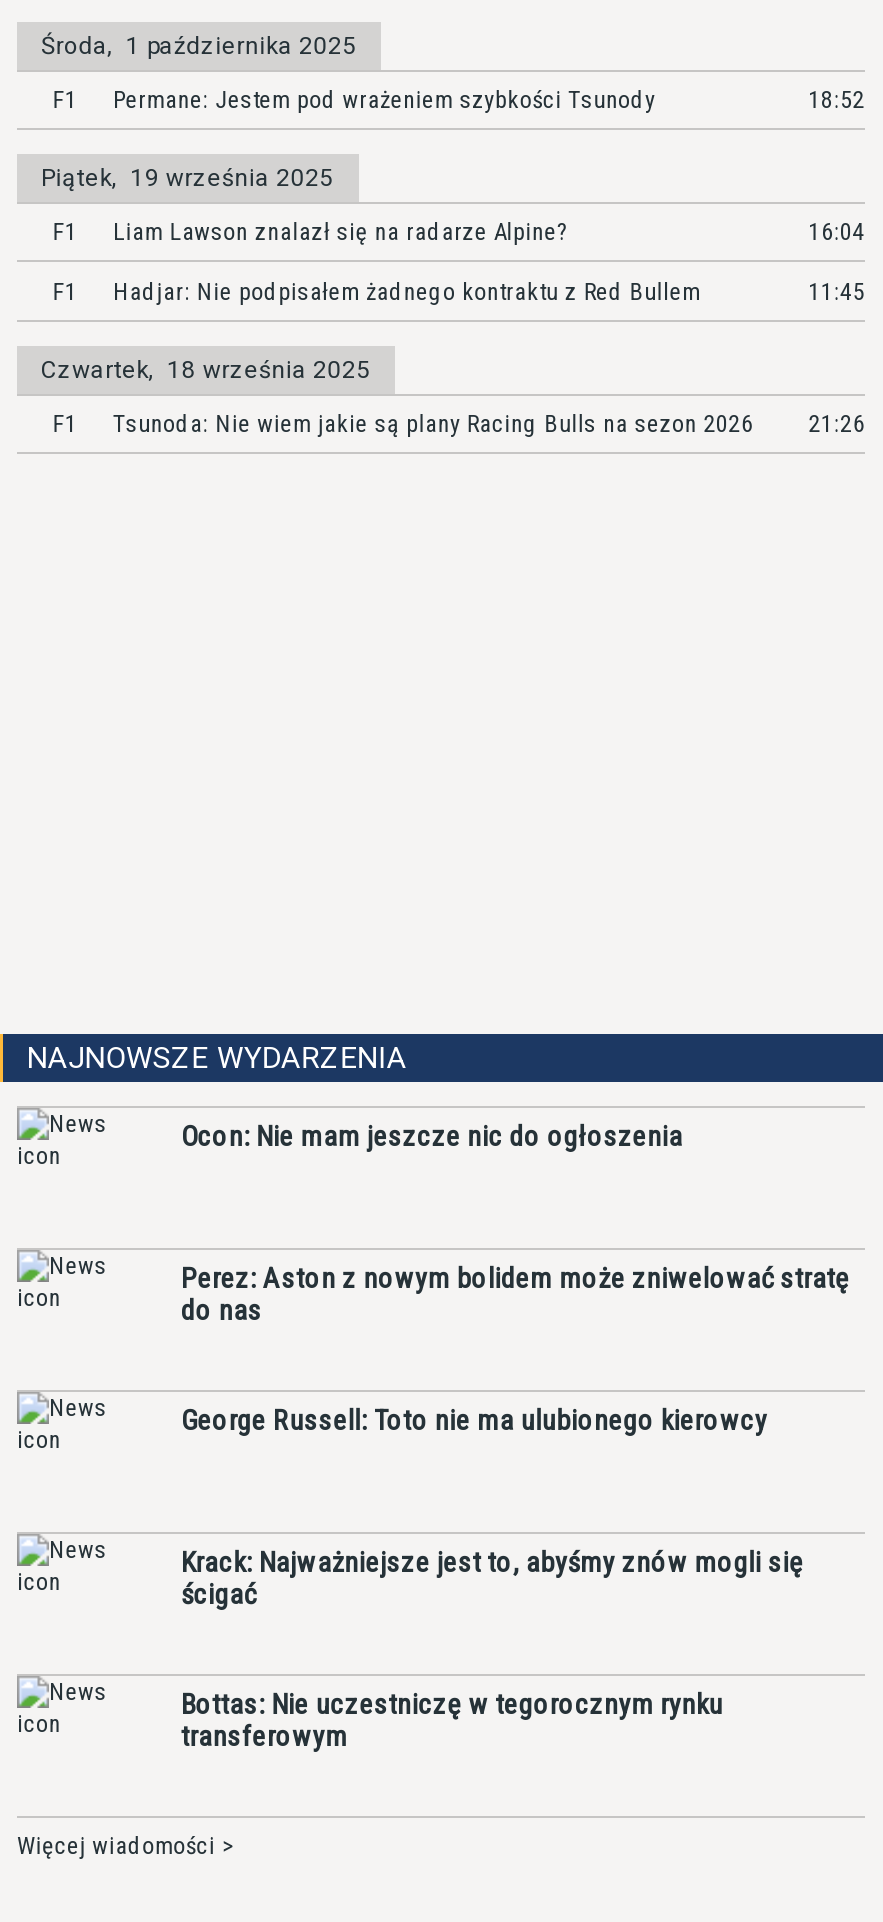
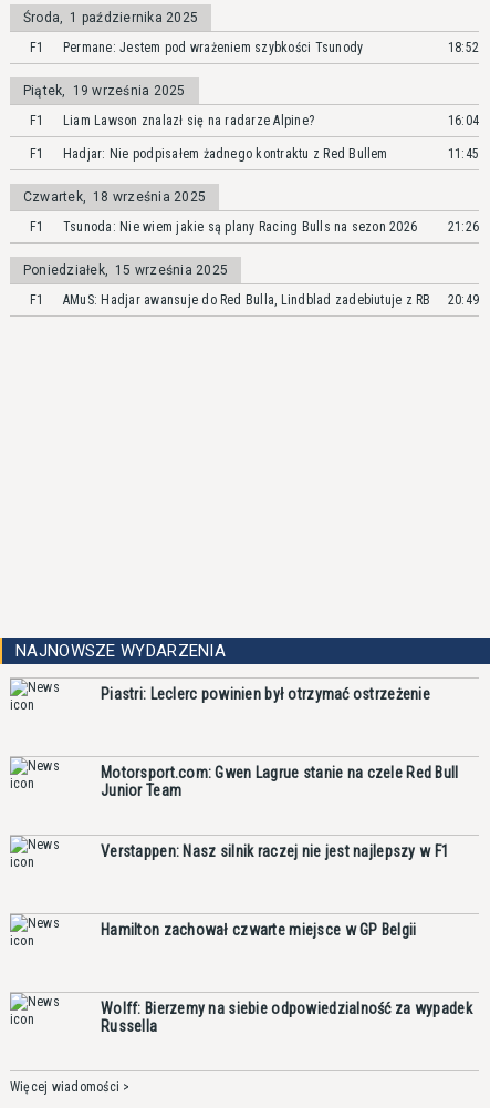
+ Poniedziałek, 15 września 2025
+ F1
+ AMuS: Hadjar awansuje do Red Bulla, Lindblad zadebiutuje z RB
+ 20:49

- Ocon: Nie mam jeszcze nic do ogłoszenia
+ Piastri: Leclerc powinien był otrzymać ostrzeżenie

- Perez: Aston z nowym bolidem może zniwelować stratę
- do nas
+ Motorsport.com: Gwen Lagrue stanie na czele Red Bull
+ Junior Team

- George Russell: Toto nie ma ulubionego kierowcy
+ Verstappen: Nasz silnik raczej nie jest najlepszy w F1

- Krack: Najważniejsze jest to, abyśmy znów mogli się
- ścigać
+ Hamilton zachował czwarte miejsce w GP Belgii

- Bottas: Nie uczestniczę w tegorocznym rynku
- transferowym
+ Wolff: Bierzemy na siebie odpowiedzialność za wypadek
+ Russella
